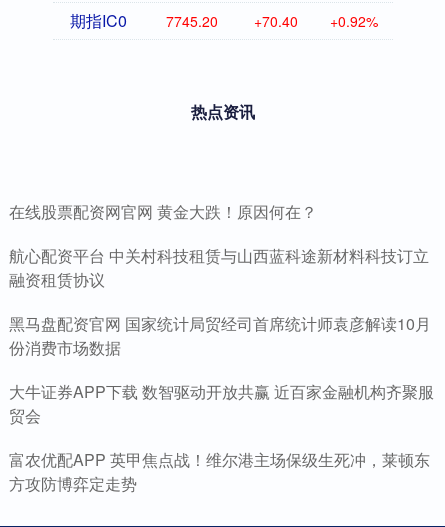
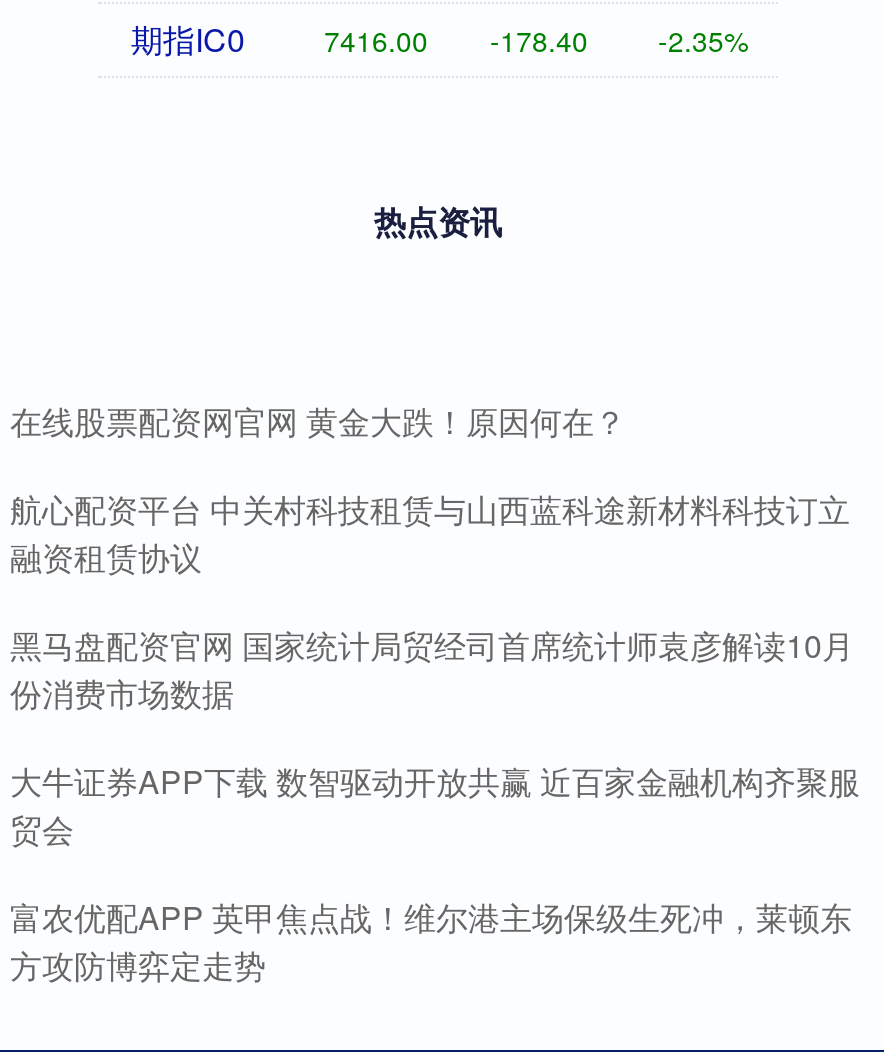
- 7745.20
+ 7416.00

- +70.40
+ -178.40

- +0.92%
+ -2.35%
